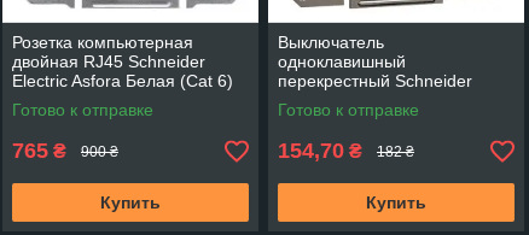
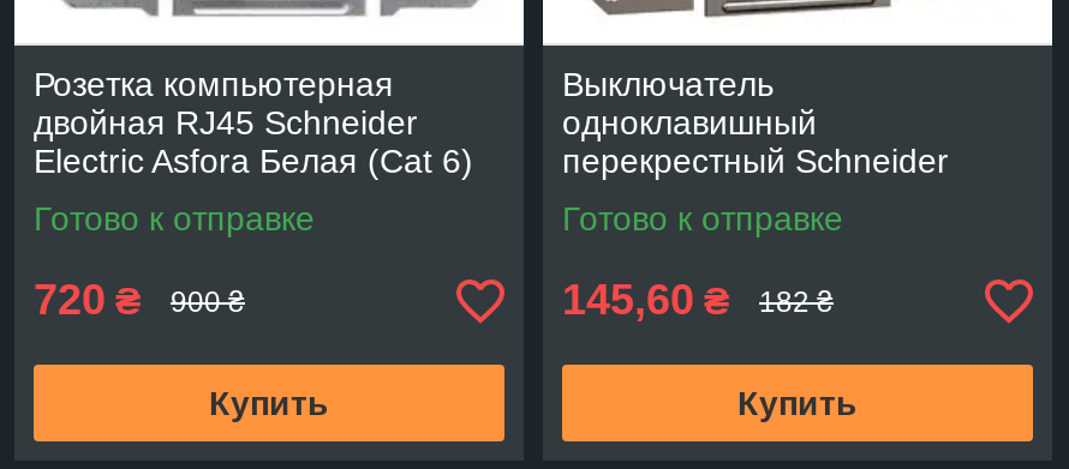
- 765 ₴
+ 720 ₴

- 154,70 ₴
+ 145,60 ₴
